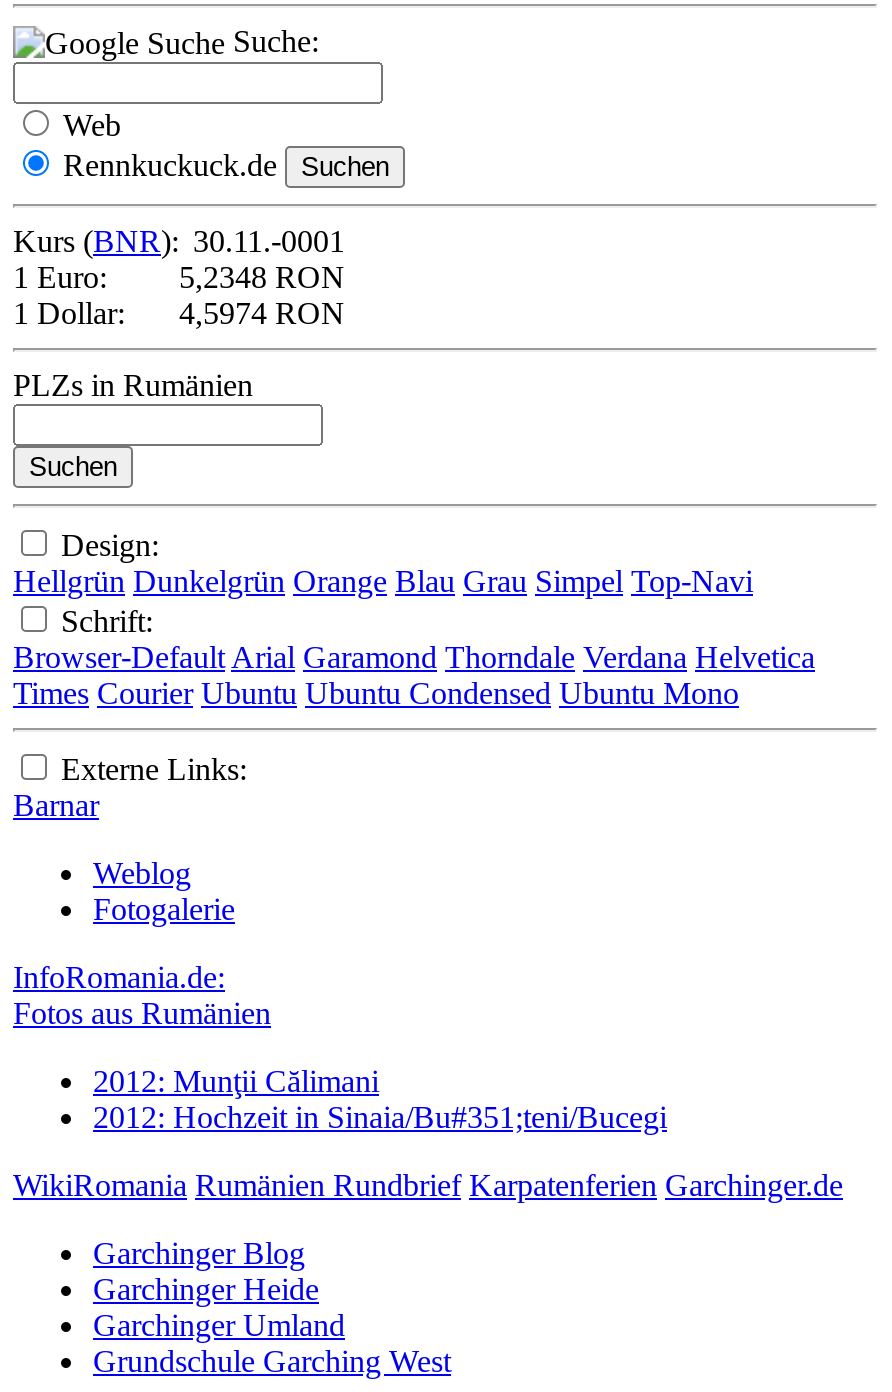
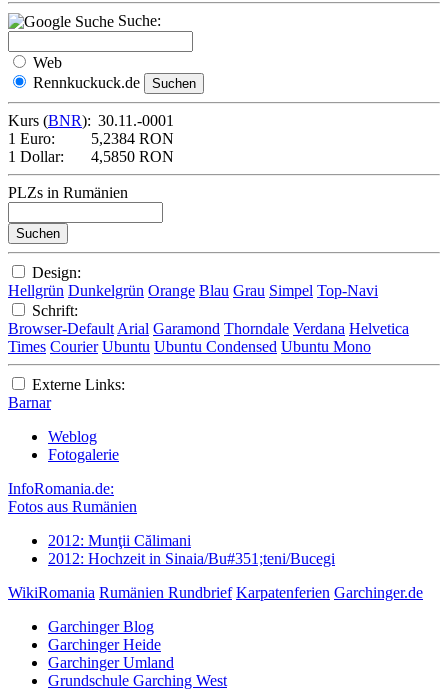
- 5,2348 RON
+ 5,2384 RON

- 1 Dollar: 4,5974 RON
+ 1 Dollar: 4,5850 RON
